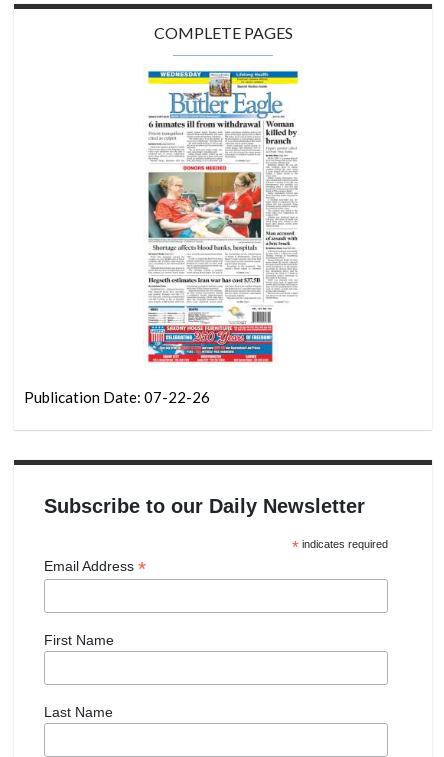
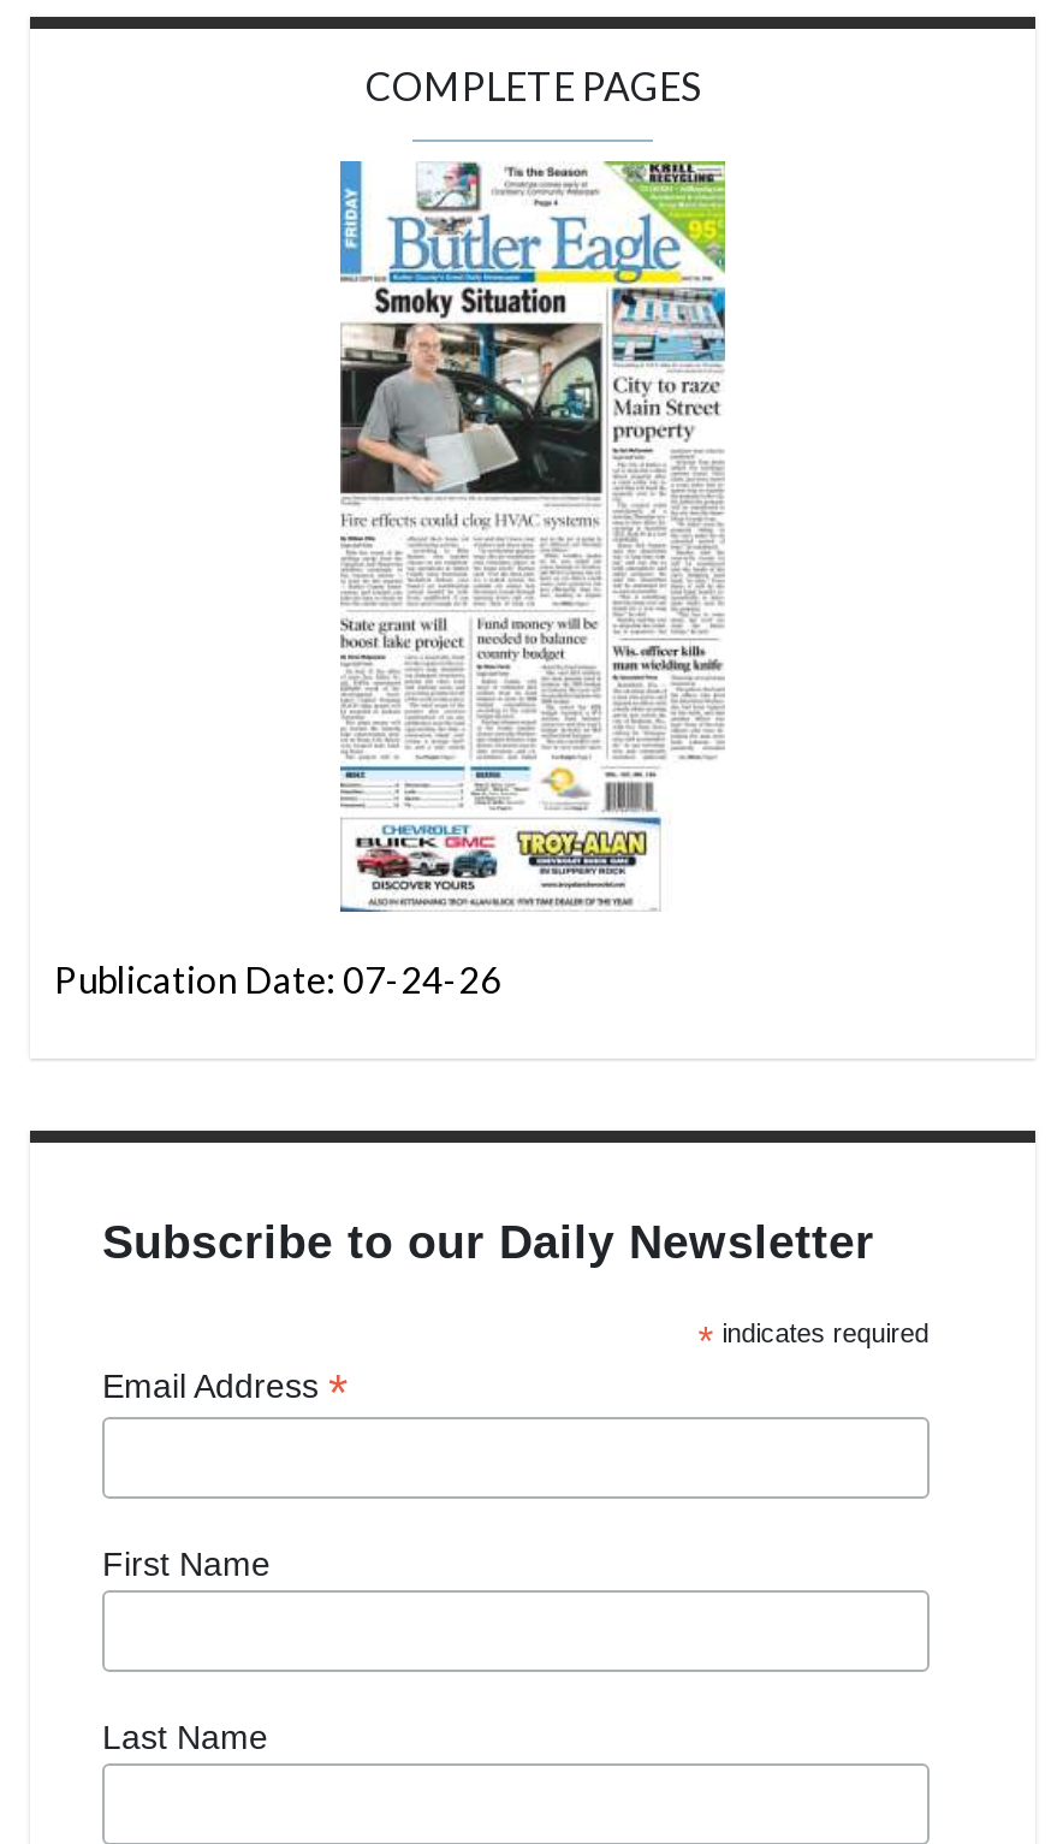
- [image]
- Publication Date: 07-22-26
+ [image]
+ Publication Date: 07-24-26
